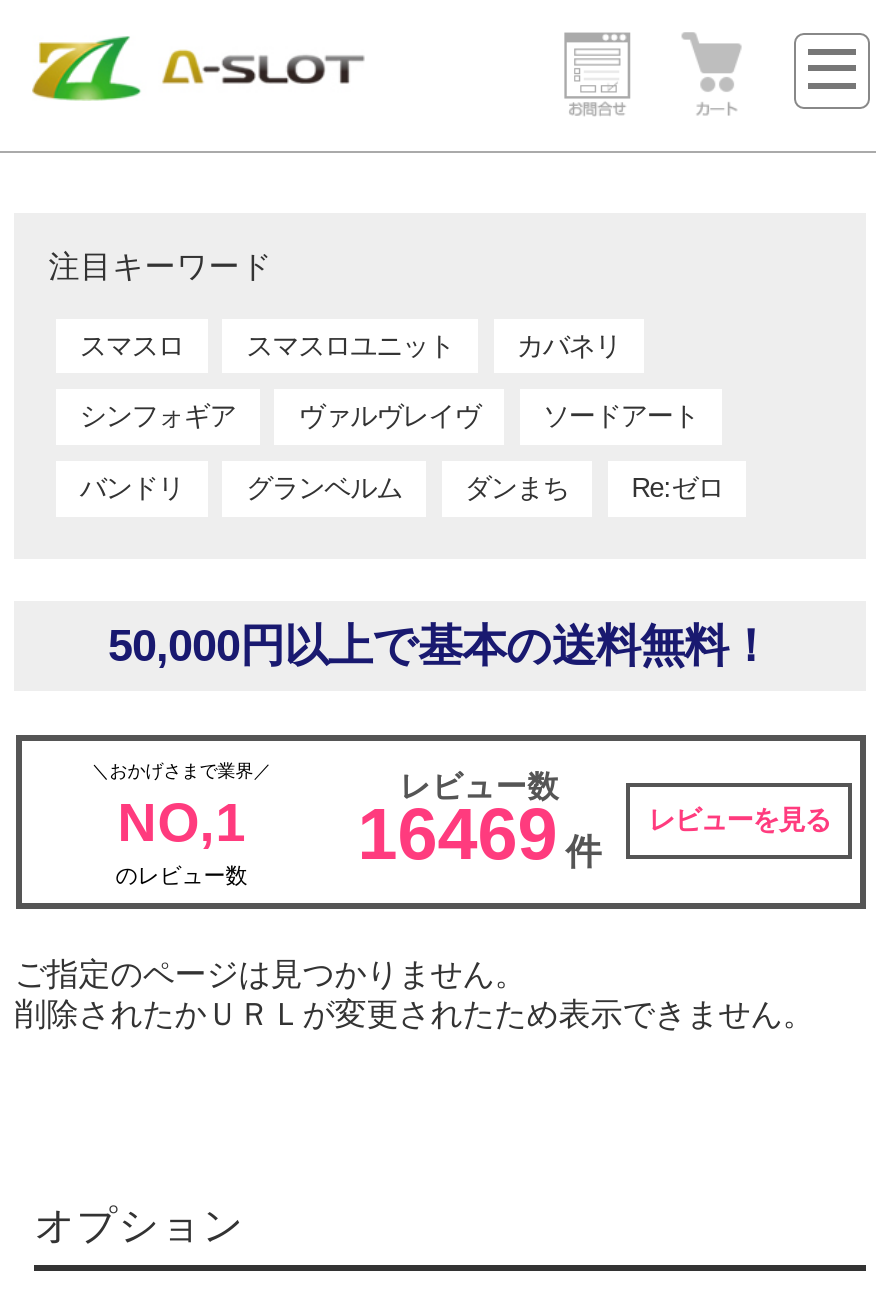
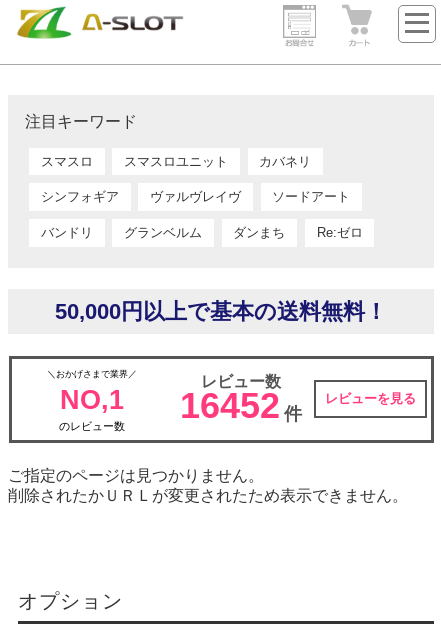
- NO,1 16469 件 レビューを見る
+ NO,1 16452 件 レビューを見る
